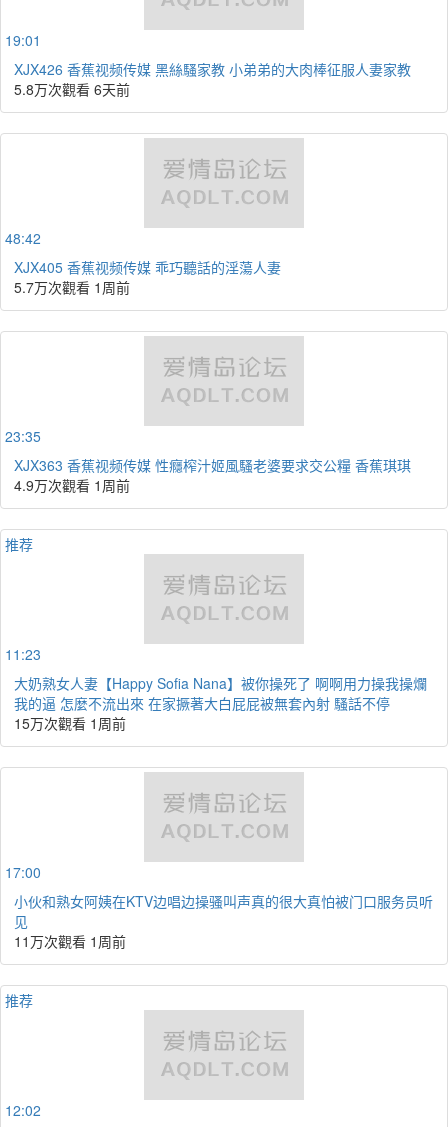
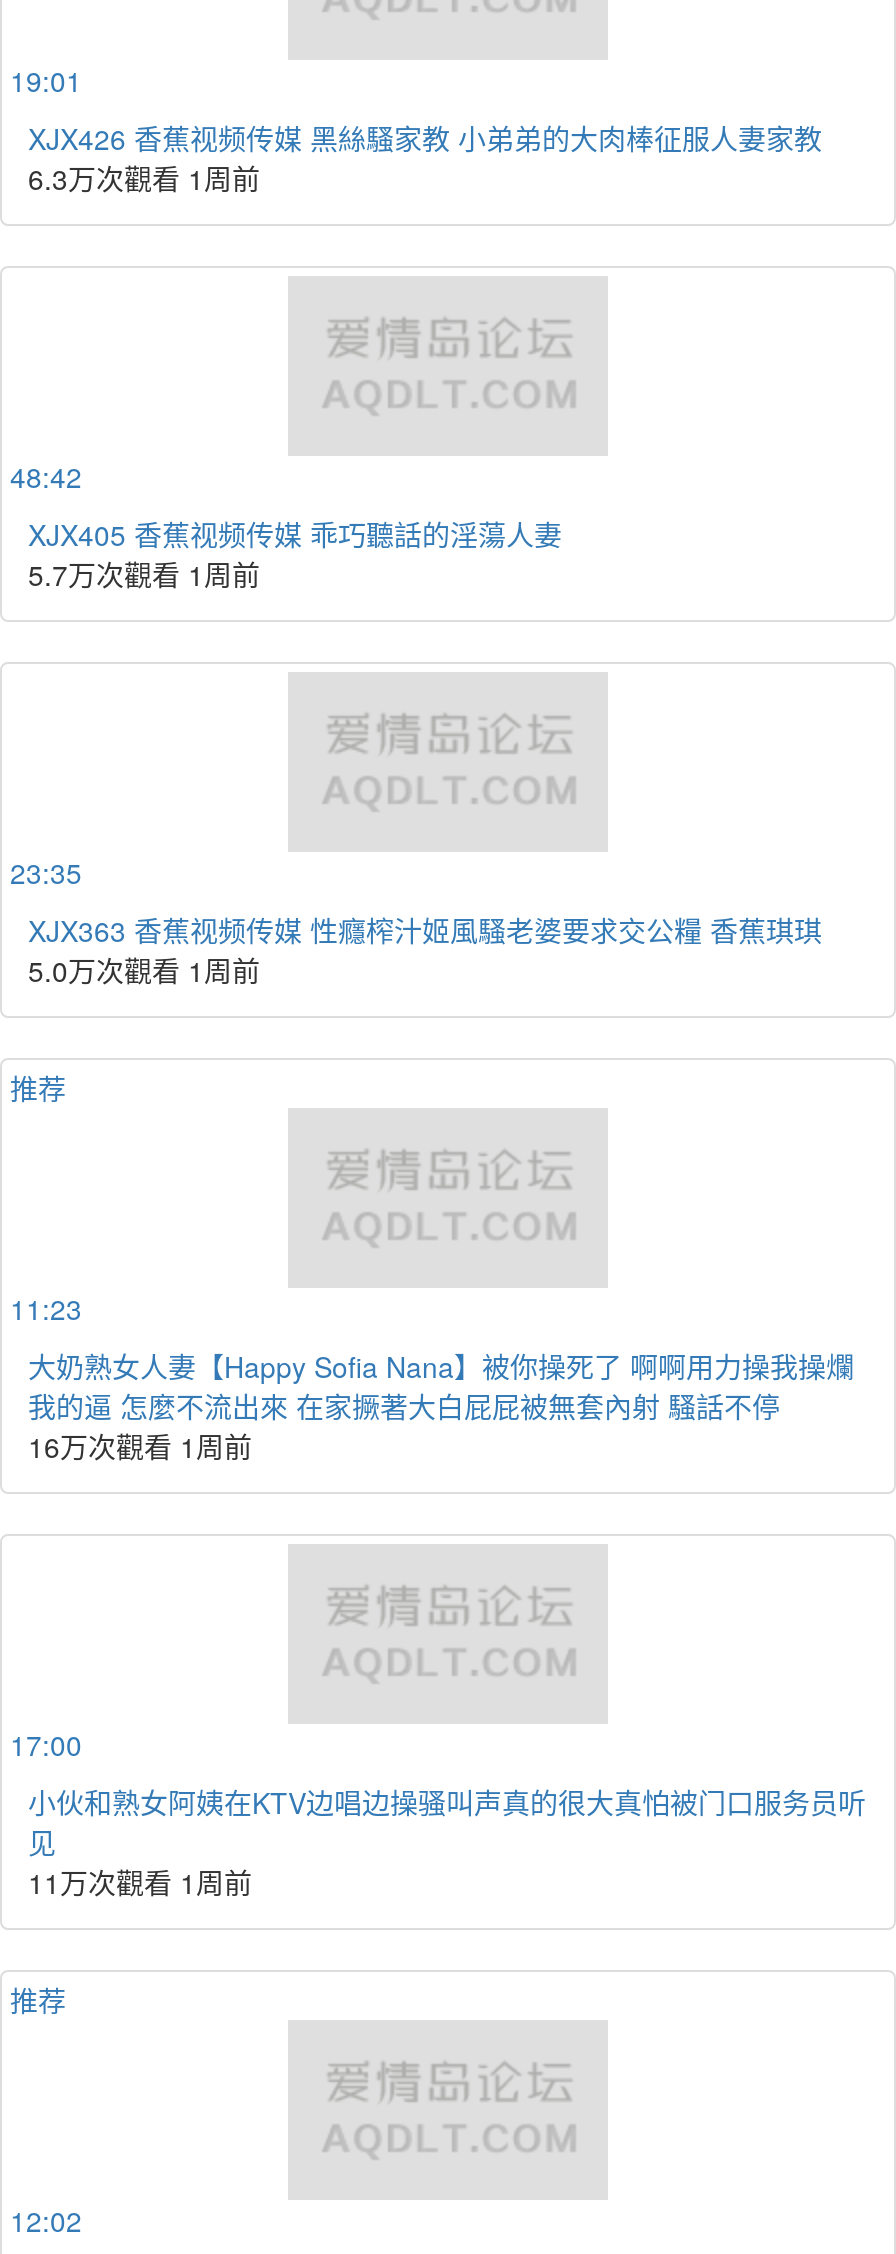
- 5.8万次觀看 6天前
+ 6.3万次觀看 1周前

- 4.9万次觀看 1周前
+ 5.0万次觀看 1周前

- 15万次觀看 1周前
+ 16万次觀看 1周前
